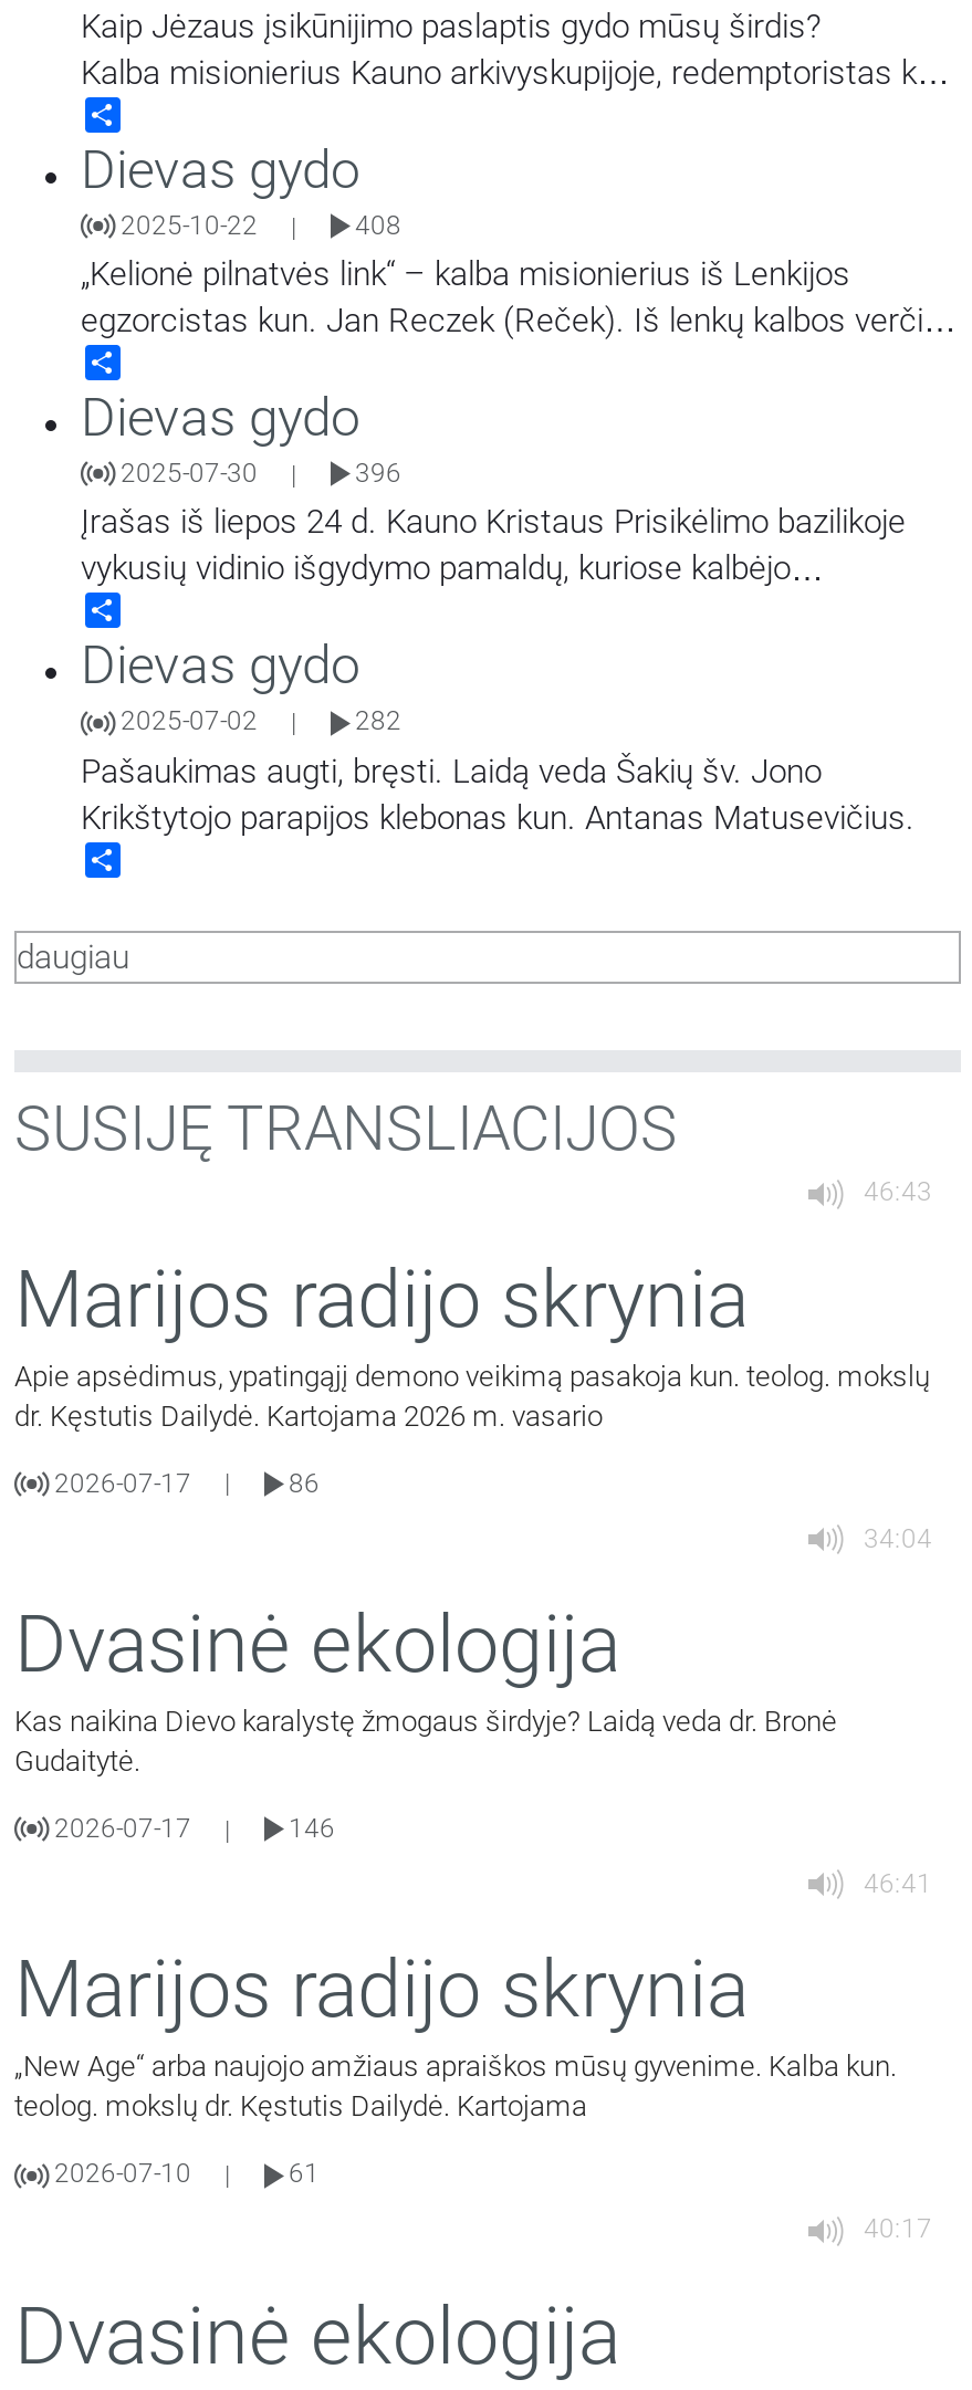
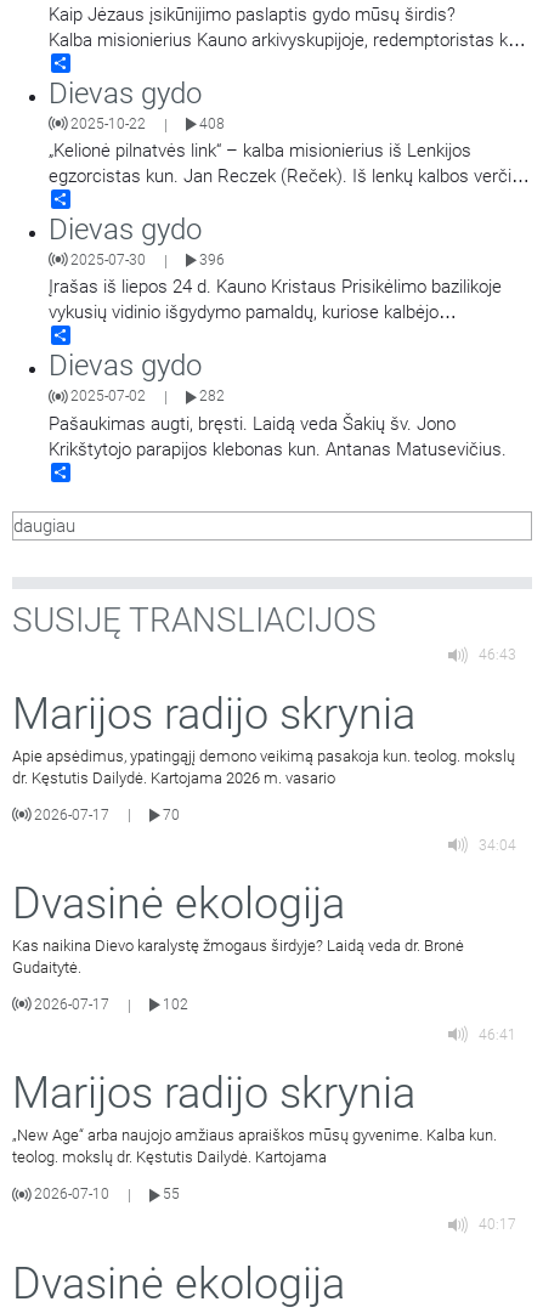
- 86
+ 70

- 146
+ 102

- 61
+ 55
